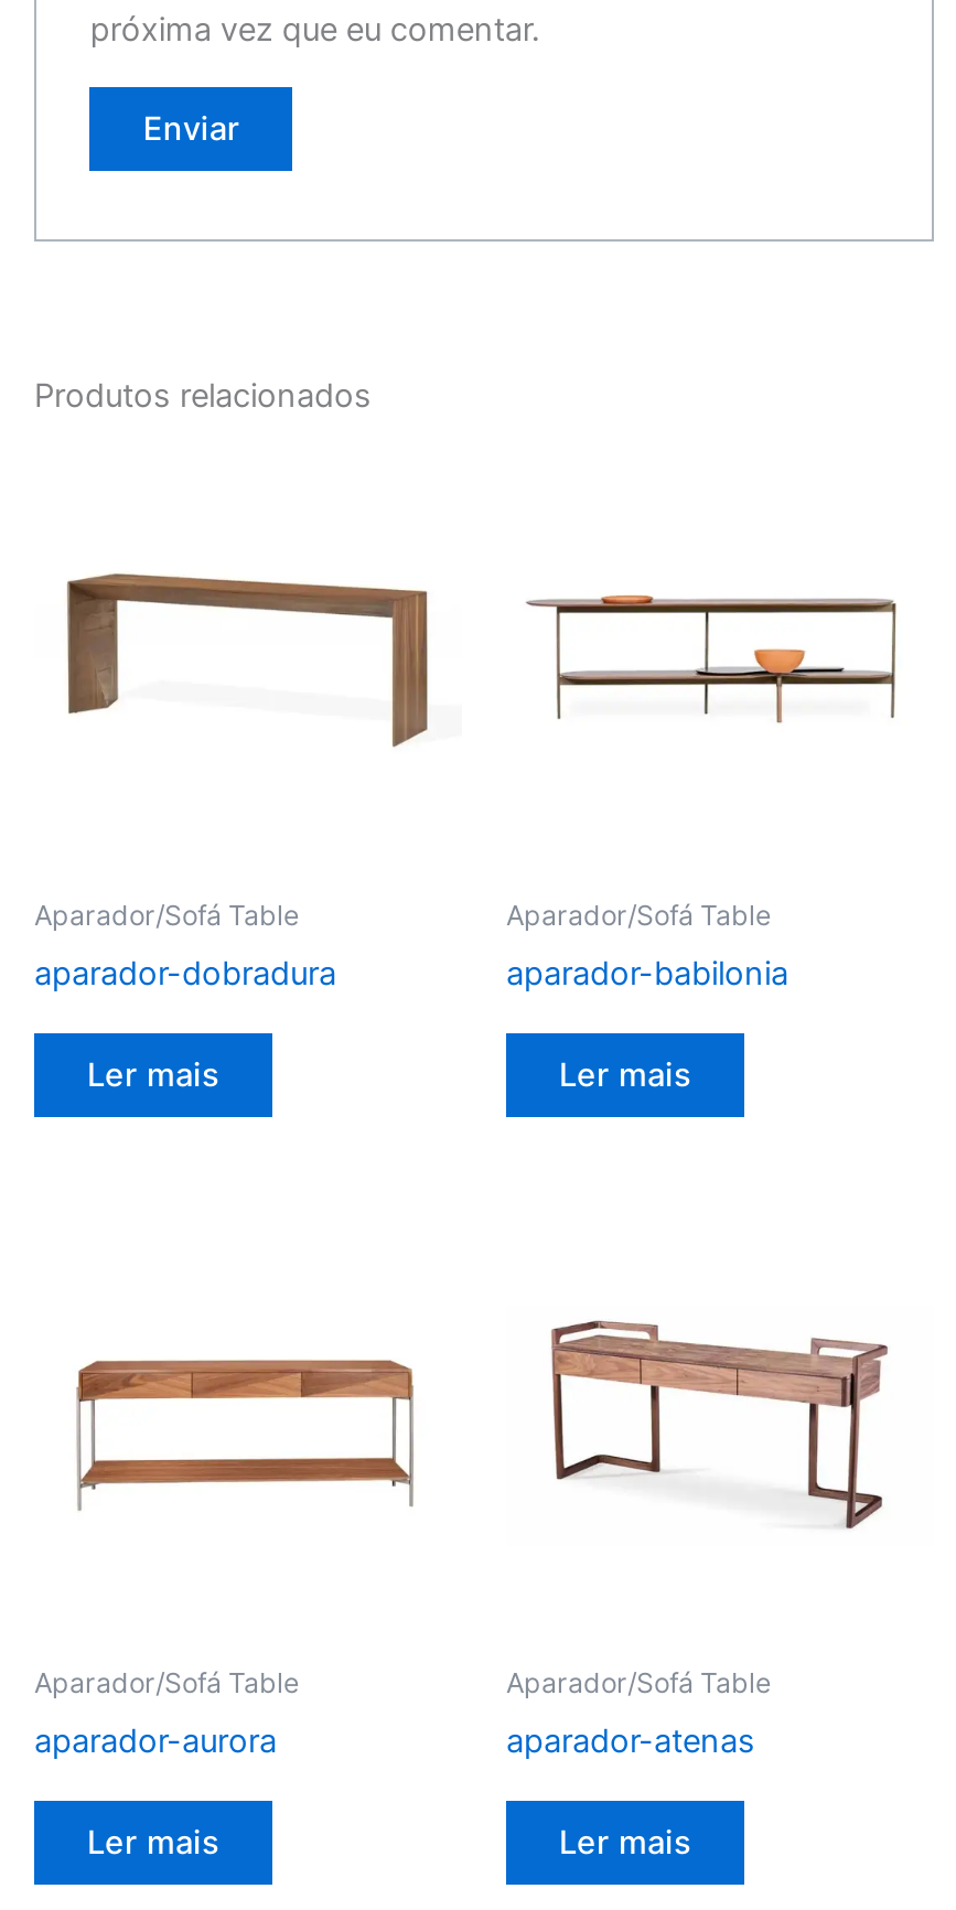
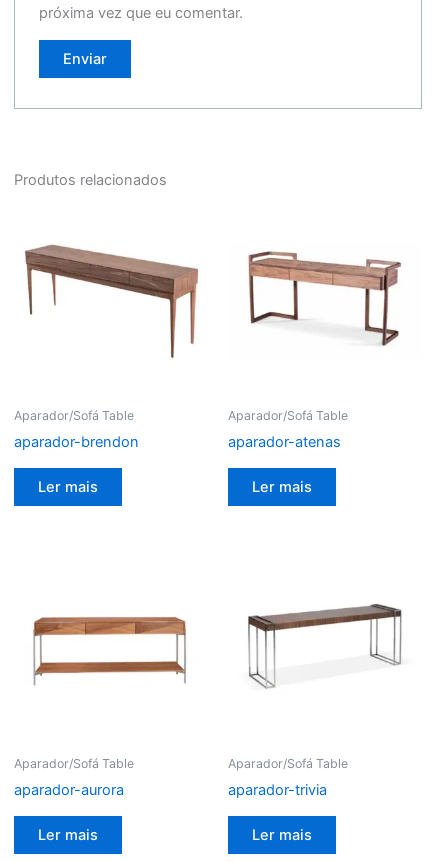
- [image]
+ [image]

- [image]
+ [image]

- aparador-dobradura
+ aparador-brendon

- aparador-babilonia

- [image]
+ [image]

moved up: aparador-atenas

+ aparador-trivia
